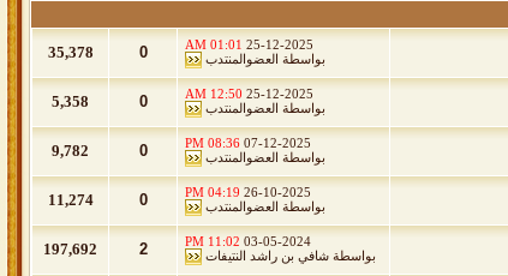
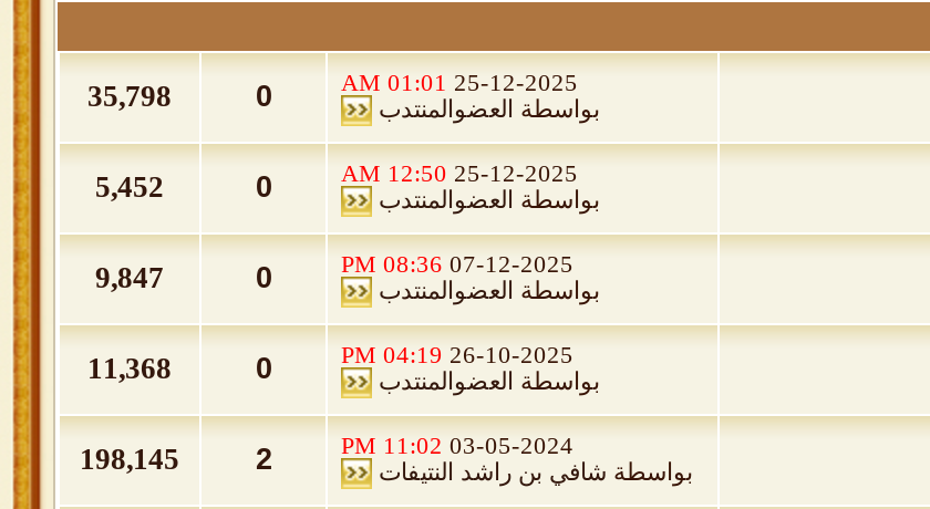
- 35,378
+ 35,798

- 5,358
+ 5,452

- 9,782
+ 9,847

- 11,274
+ 11,368

- 197,692
+ 198,145
